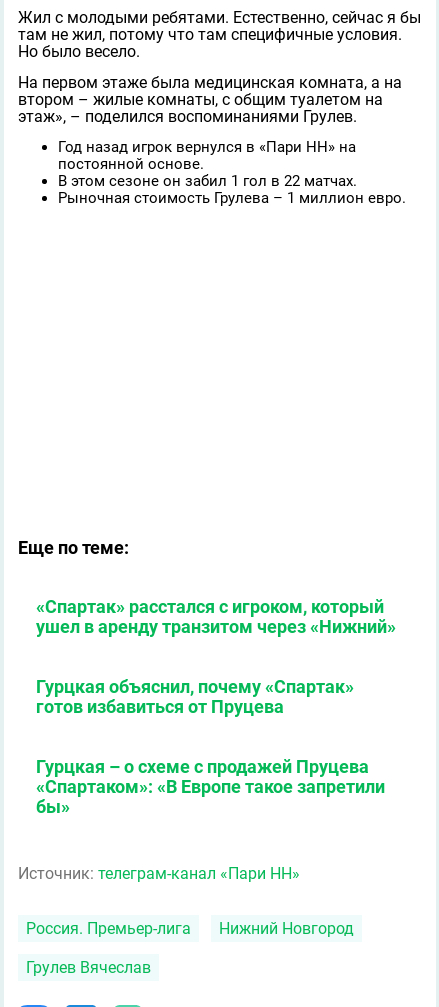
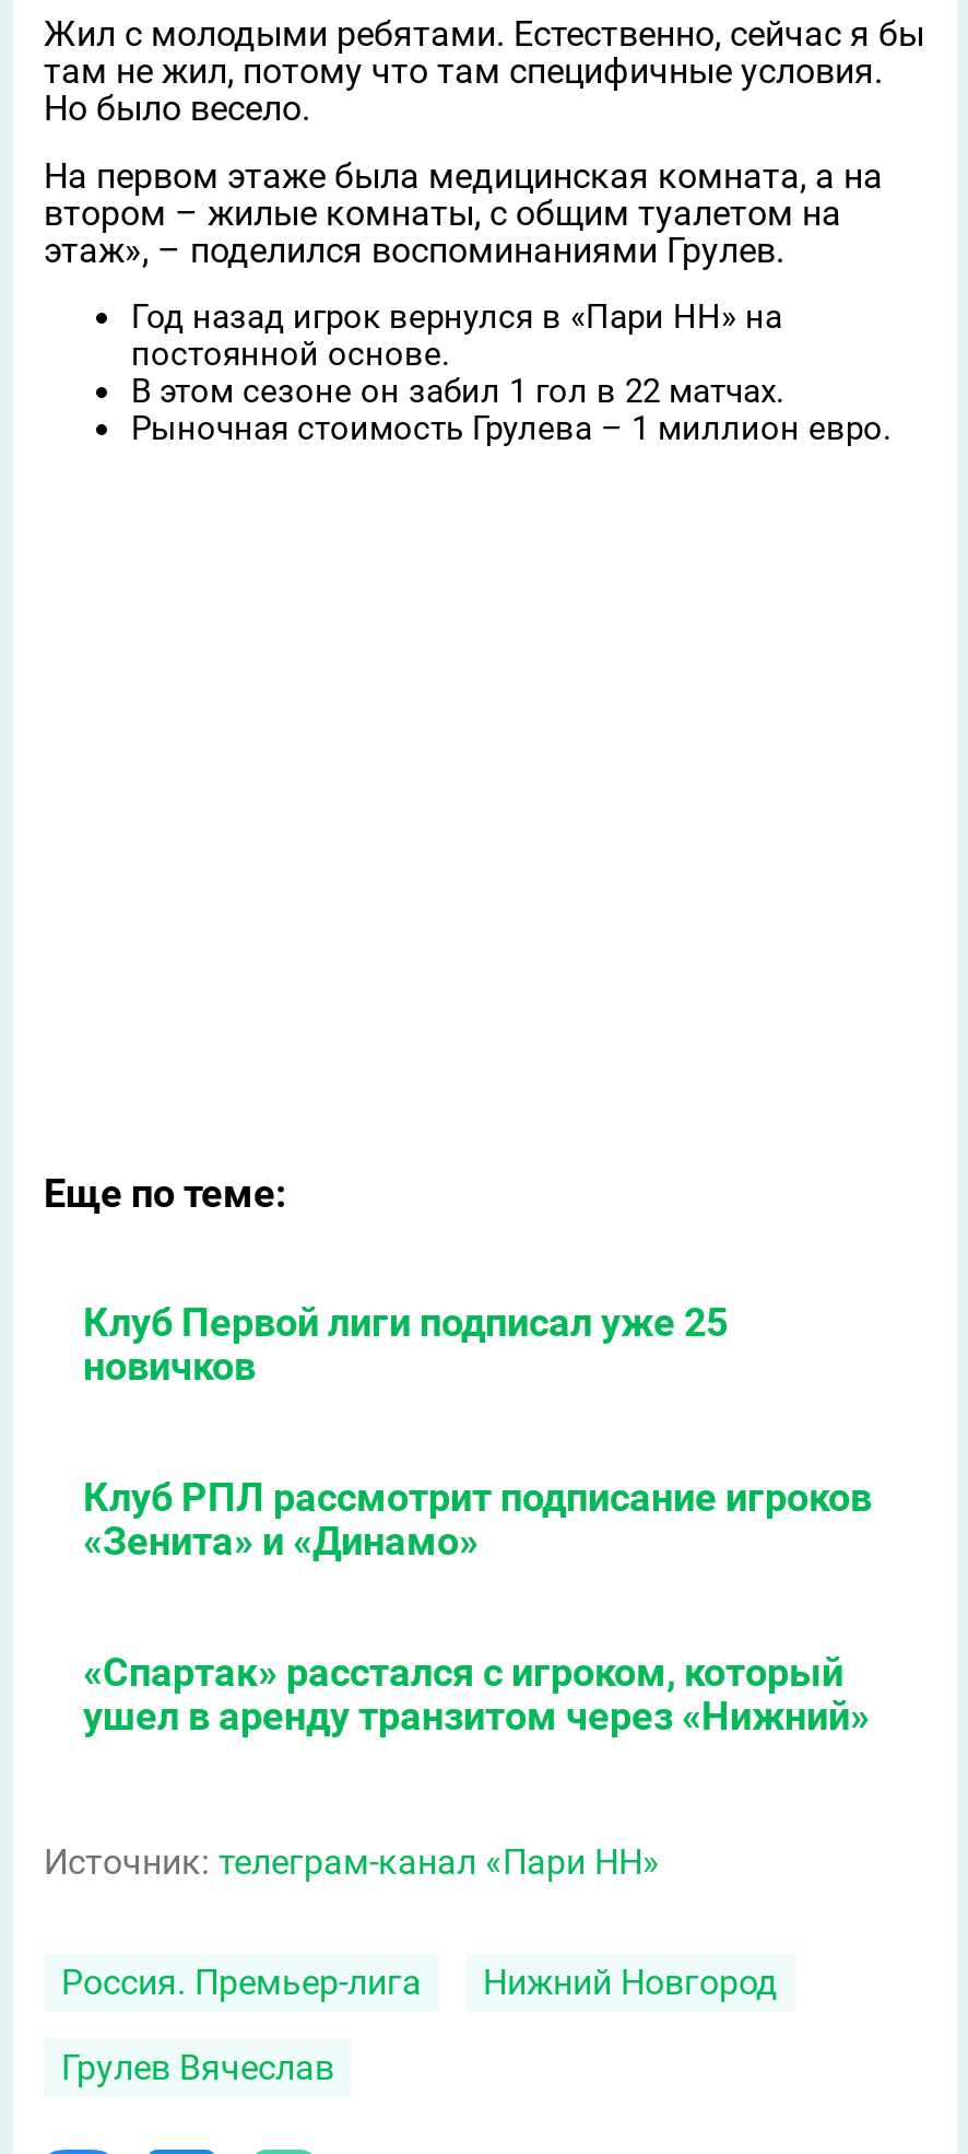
+ Клуб Первой лиги подписал уже 25
+ новичков
+ Клуб РПЛ рассмотрит подписание игроков
+ «Зенита» и «Динамо»

moved down: «Спартак» расстался c игроком, который | ушел в аренду транзитом через «Нижний»

- Гурцкая объяснил, почему «Спартак»
- готов избавиться от Пруцева
- Гурцкая – о схеме с продажей Пруцева
- «Спартаком»: «В Европе такое запретили
- бы»
